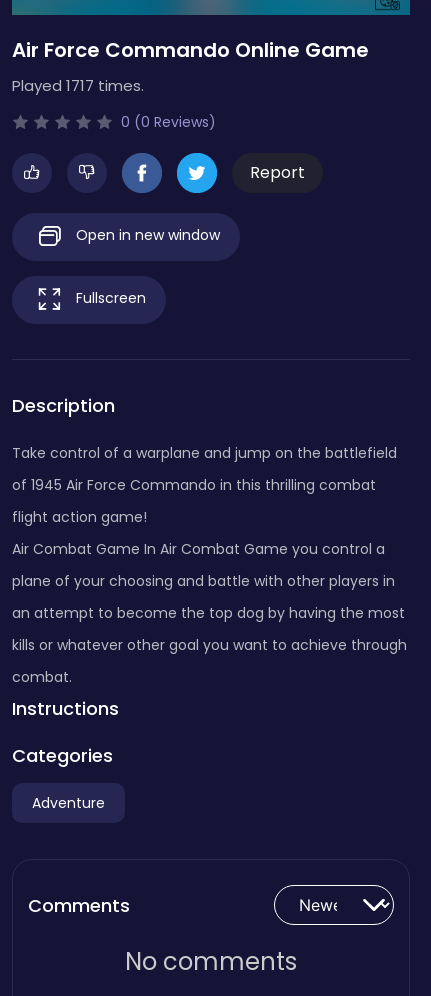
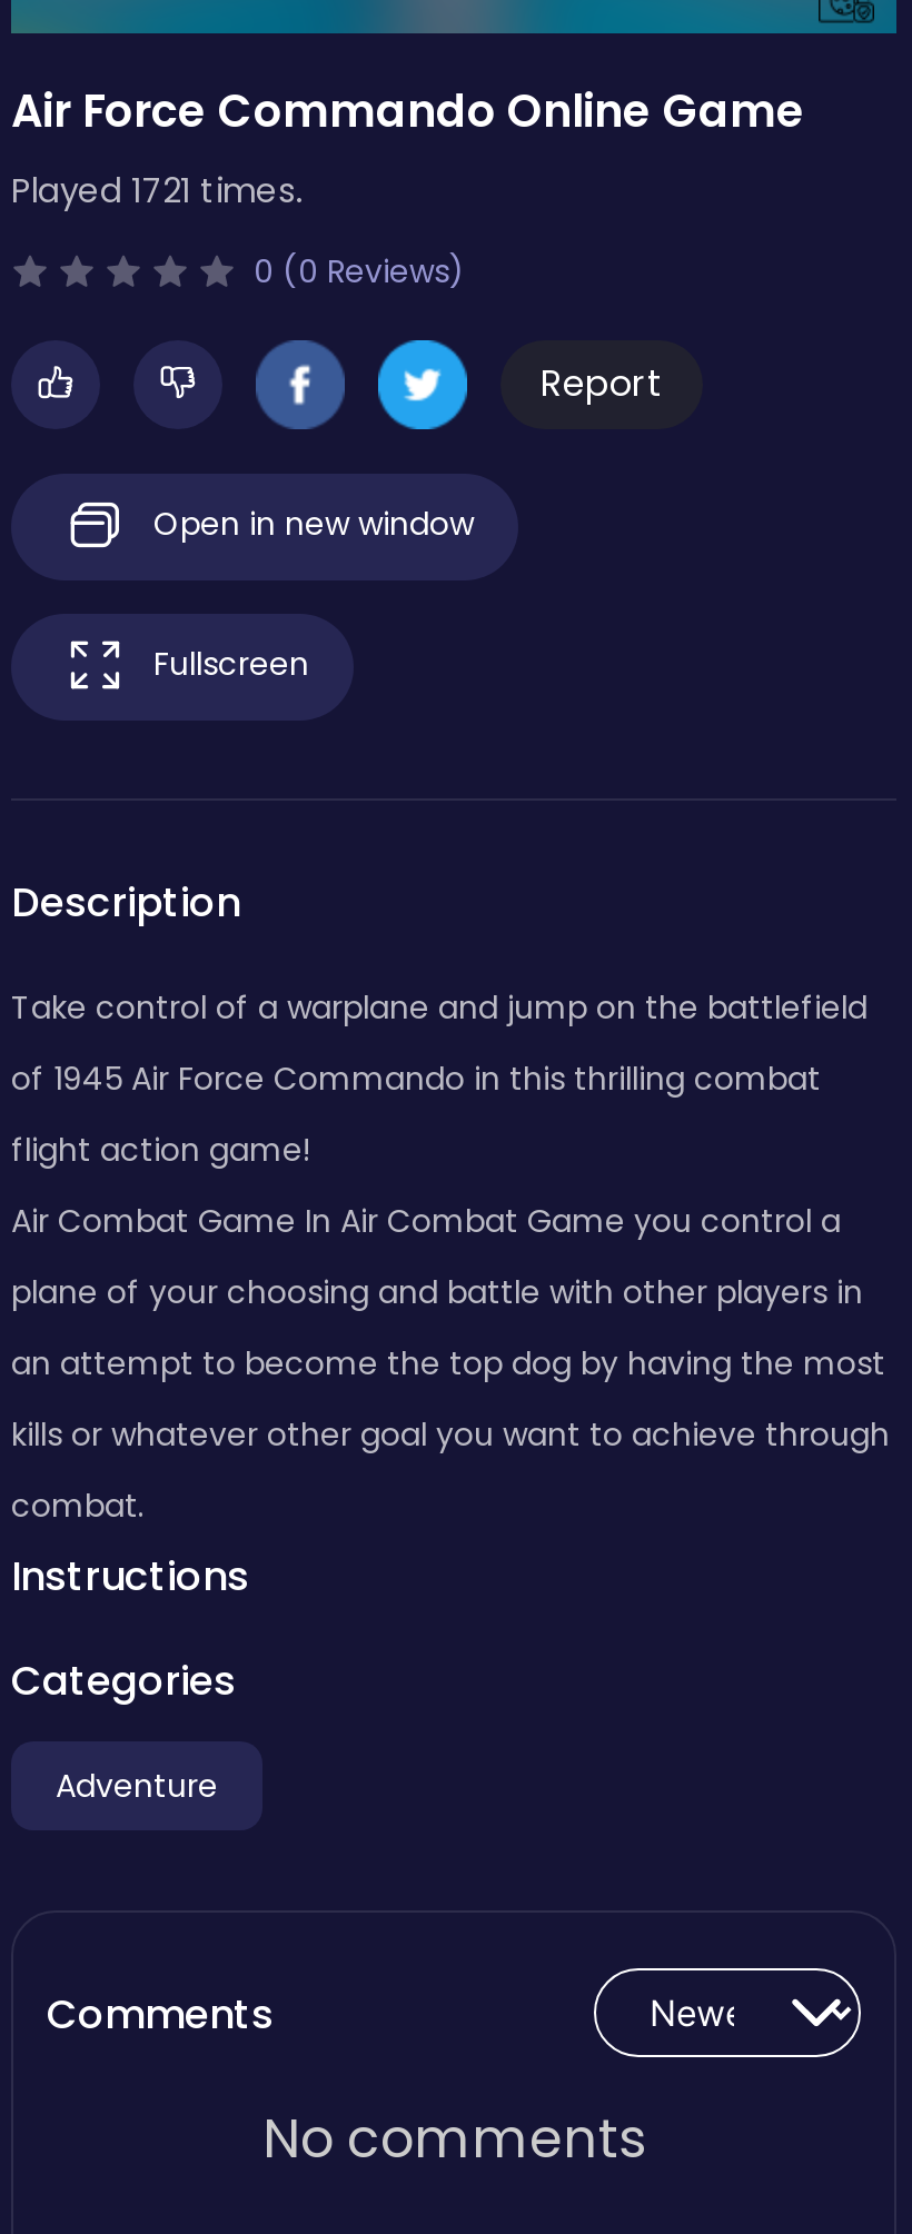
- Played 1717 times.
+ Played 1721 times.
